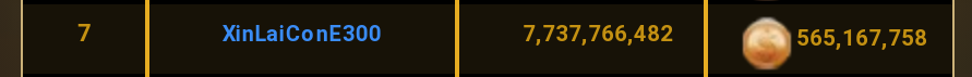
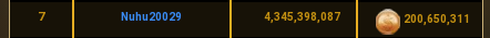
- XinLaiConE300
- 7,737,766,482
- 565,167,758
+ Nuhu20029
+ 4,345,398,087
+ 200,650,311
